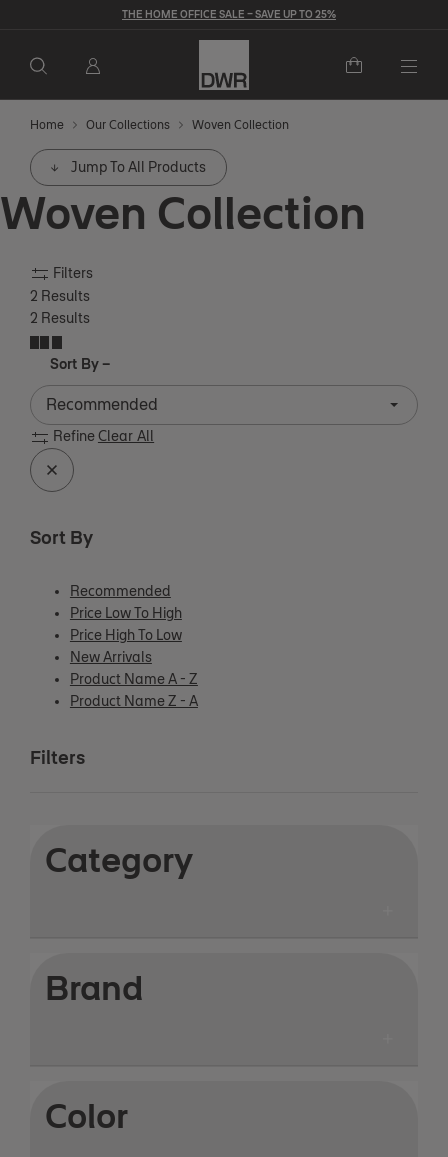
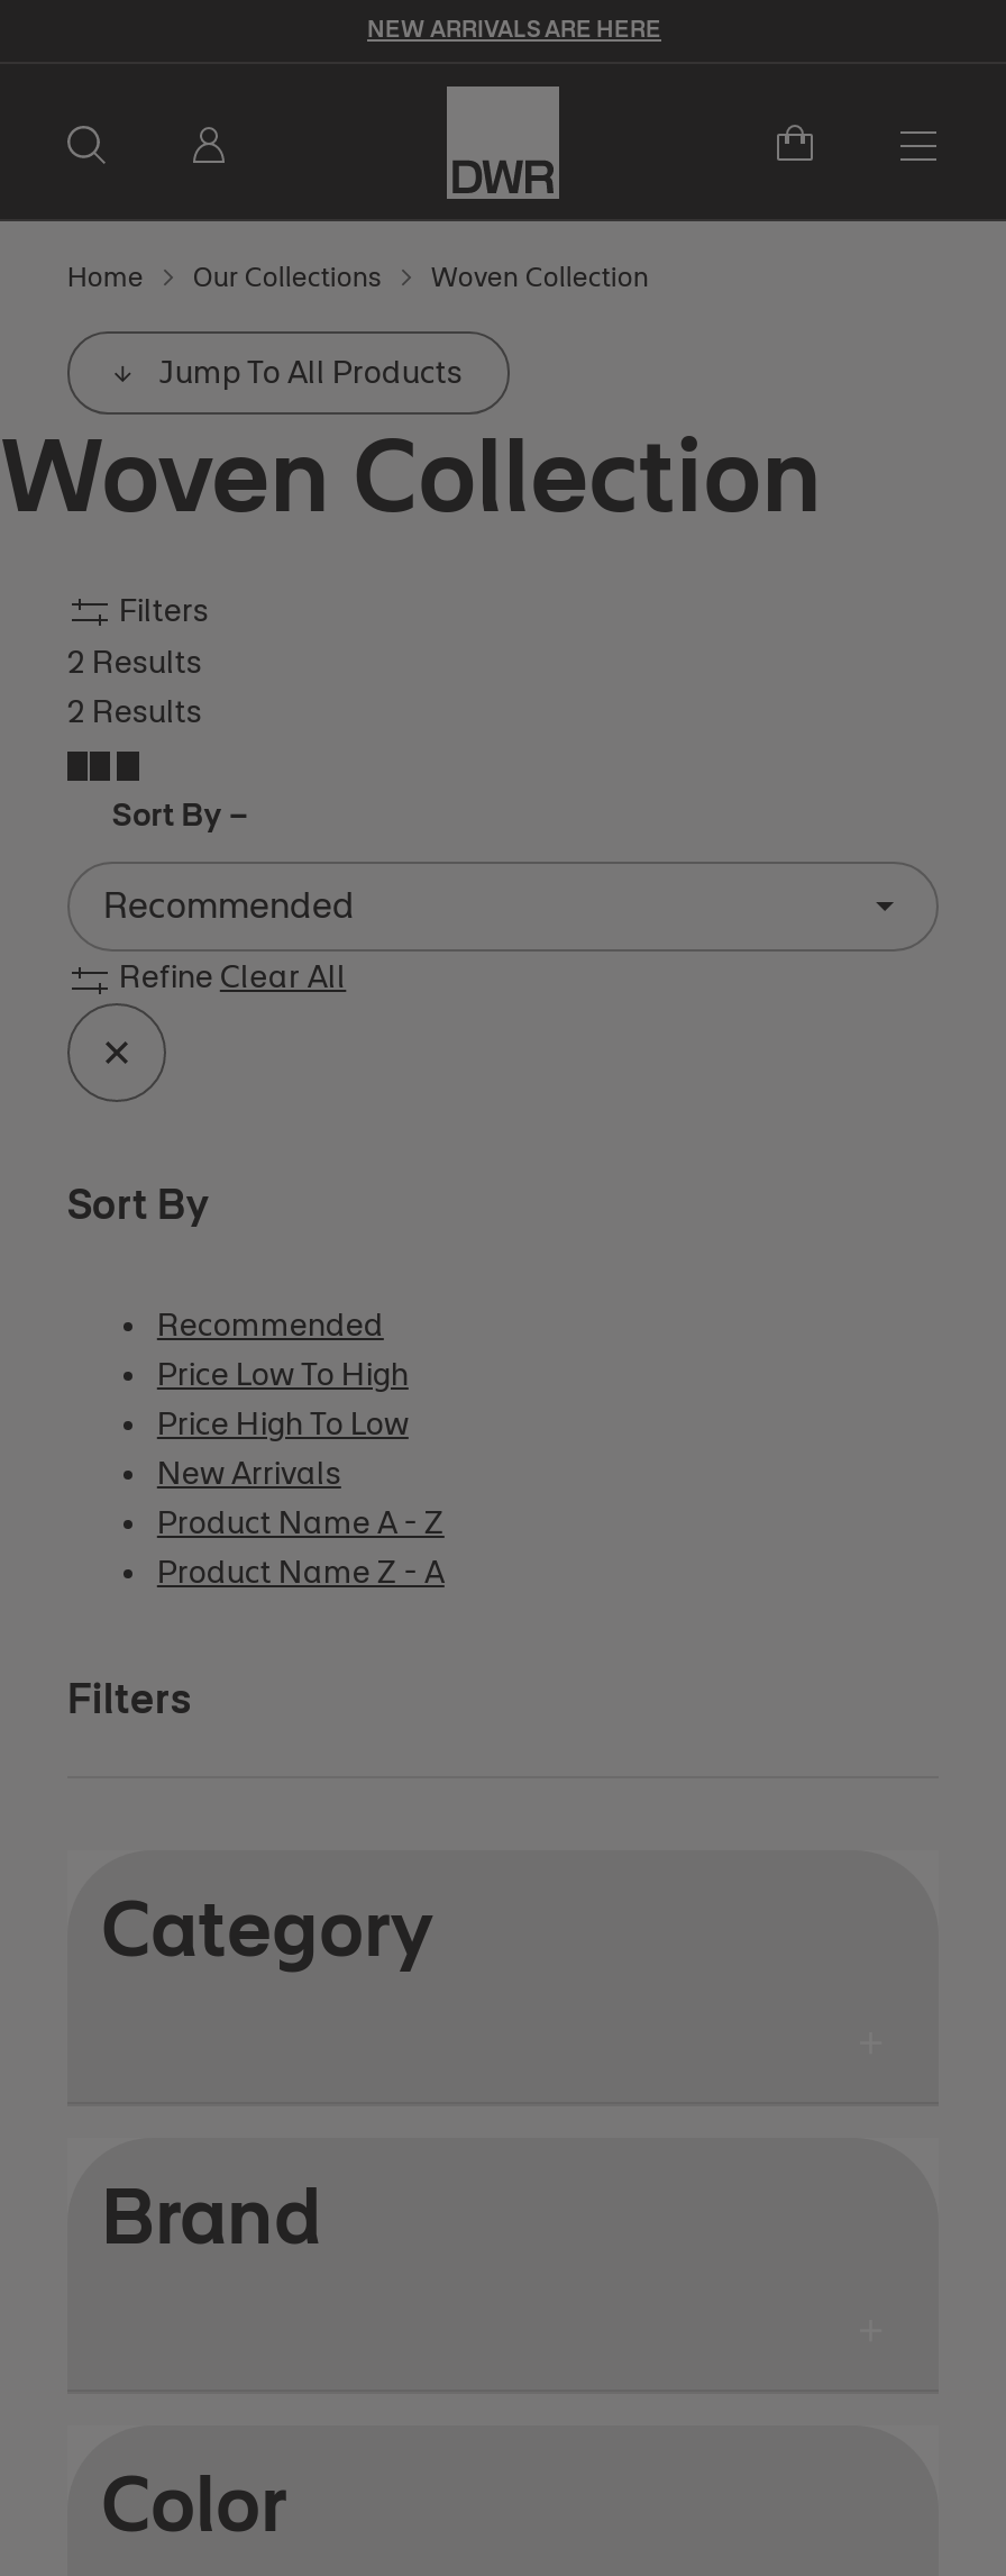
- THE HOME OFFICE SALE – SAVE UP TO 25%
+ NEW ARRIVALS ARE HERE
